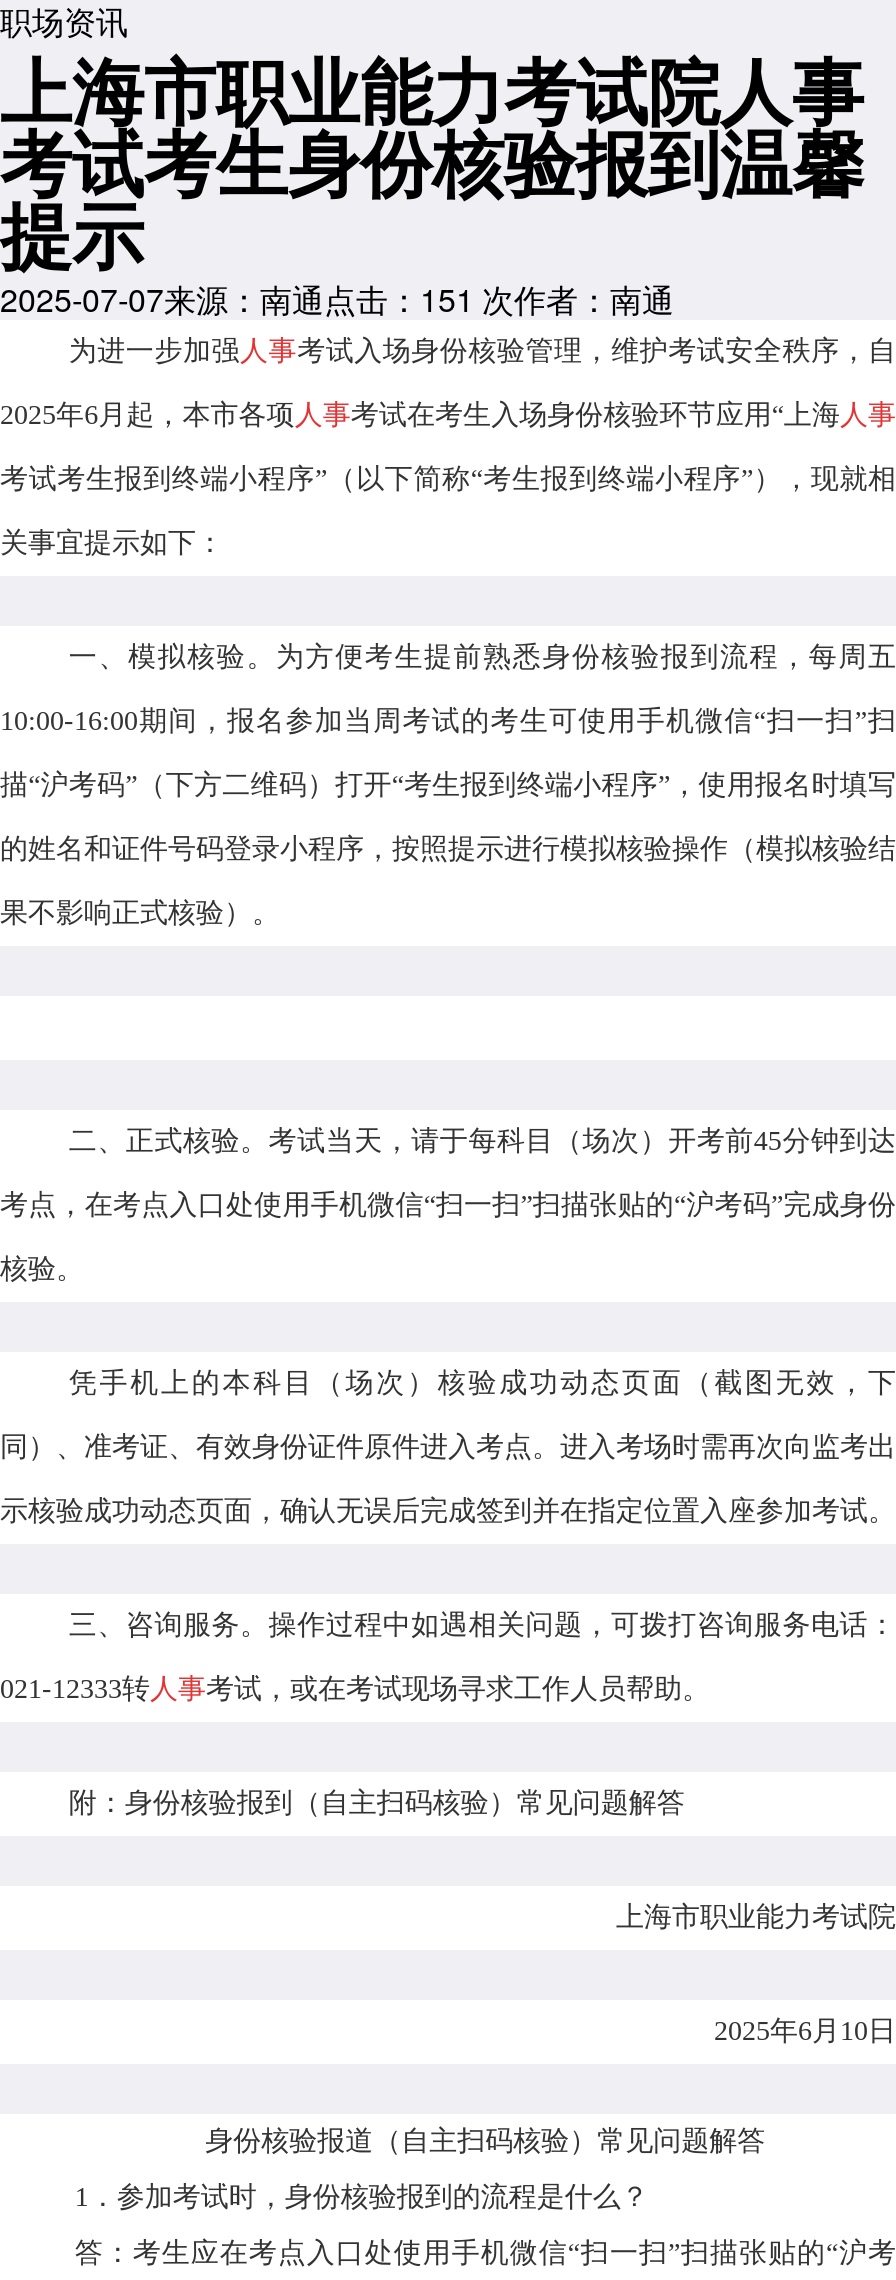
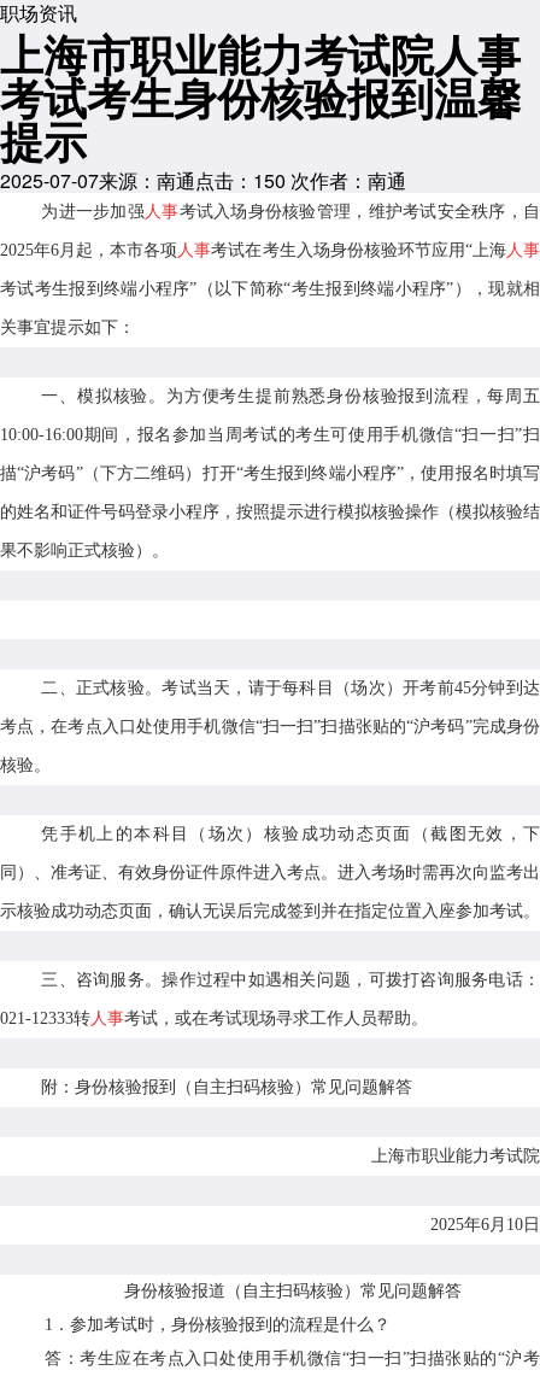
- 2025-07-07来源：南通点击：151次作者：南通
+ 2025-07-07来源：南通点击：150次作者：南通
